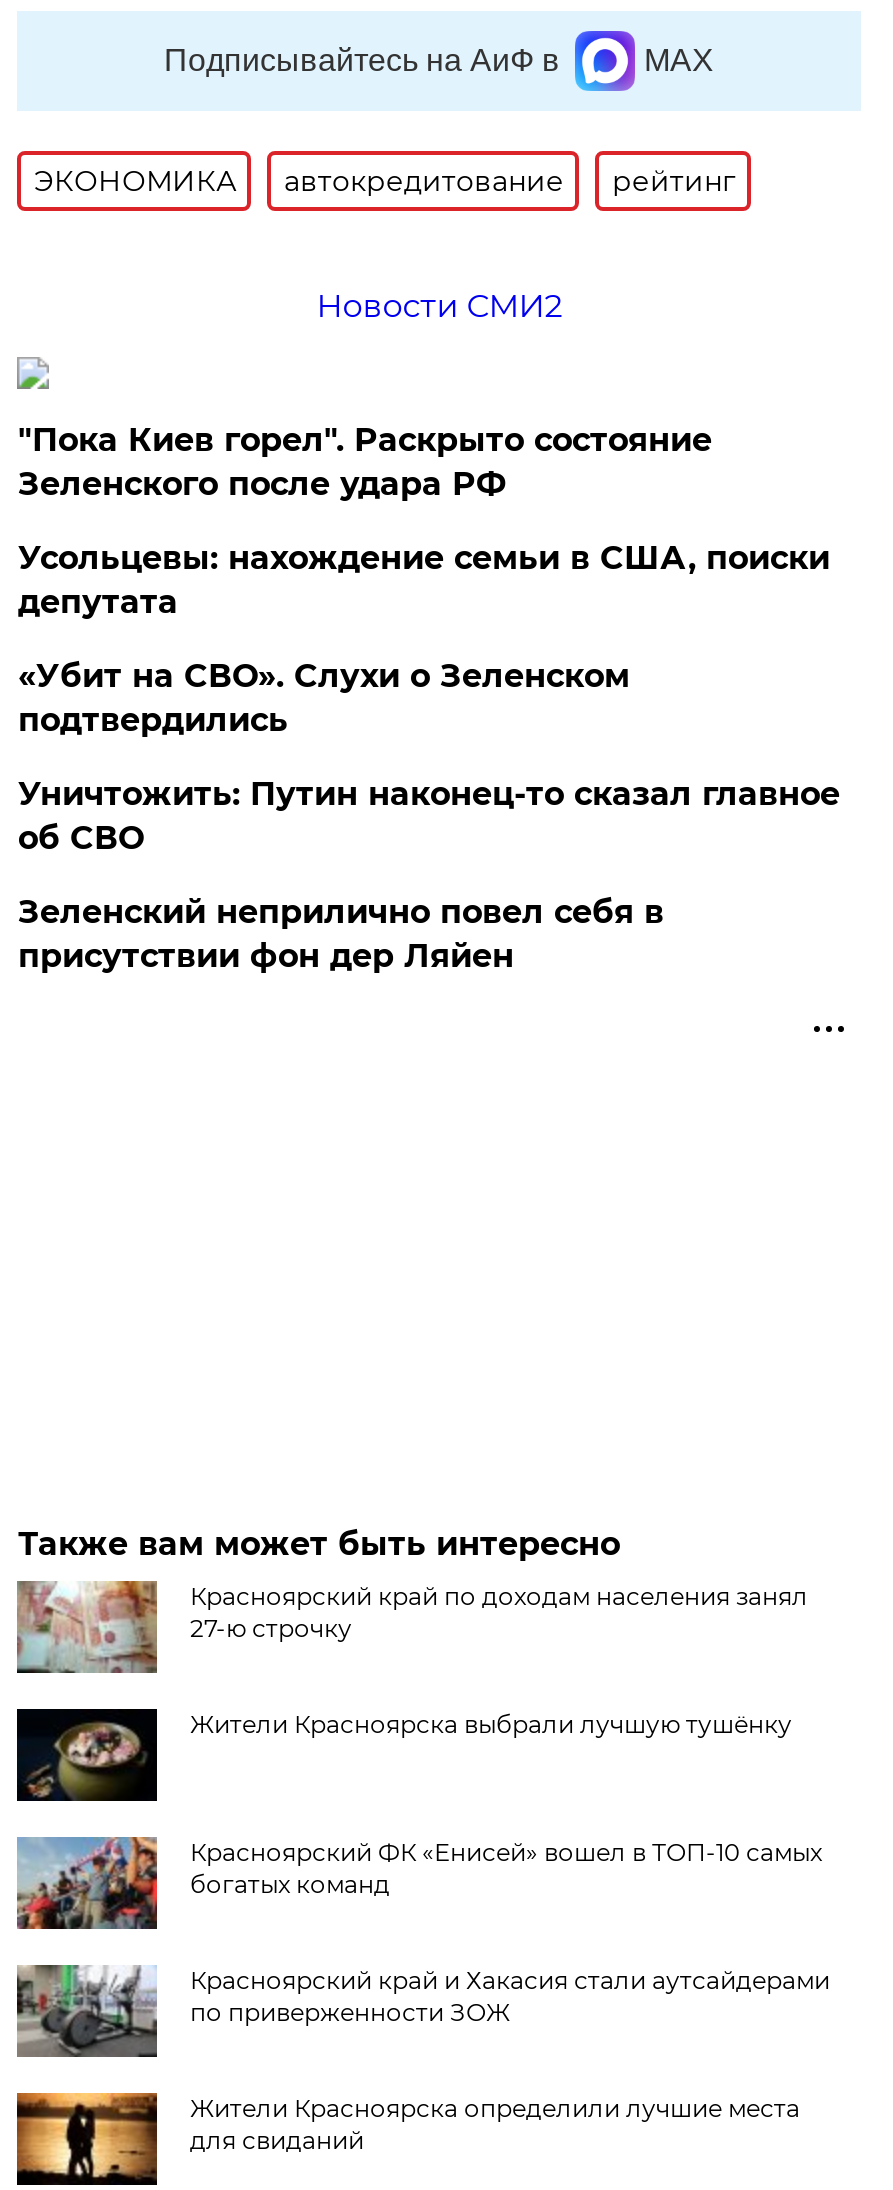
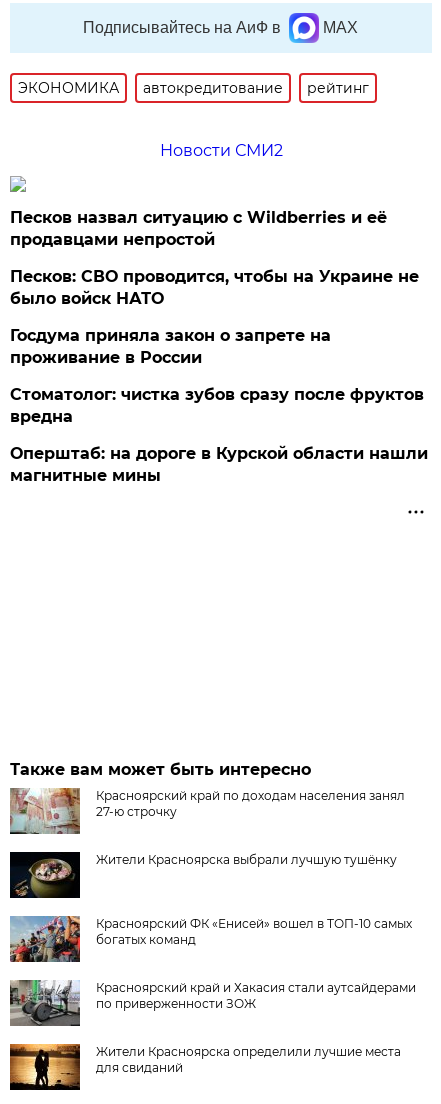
- "Пока Киев горел". Раскрыто состояние
- Зеленского после удара РФ
+ Песков назвал ситуацию с Wildberries и её
+ продавцами непростой

- Усольцевы: нахождение семьи в США, поиски
- депутата
+ Песков: СВО проводится, чтобы на Украине не
+ было войск НАТО

- «Убит на СВО». Слухи о Зеленском
- подтвердились
+ Госдума приняла закон о запрете на
+ проживание в России

- Уничтожить: Путин наконец-то сказал главное
- об СВО
+ Стоматолог: чистка зубов сразу после фруктов
+ вредна

- Зеленский неприлично повел cебя в
- присутствии фон дер Ляйен
+ Оперштаб: на дороге в Курской области нашли
+ магнитные мины
